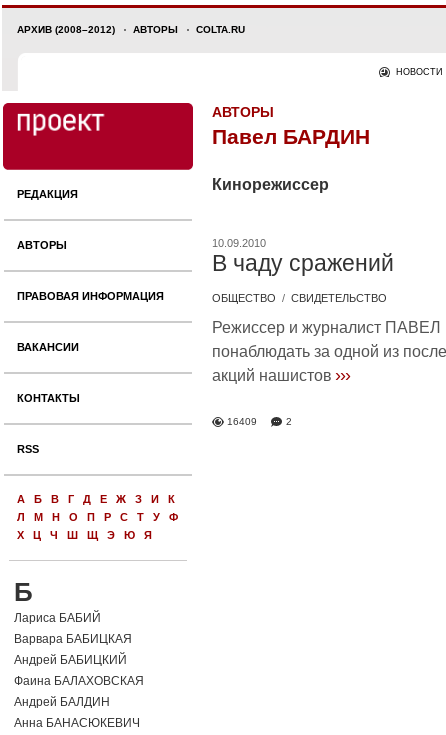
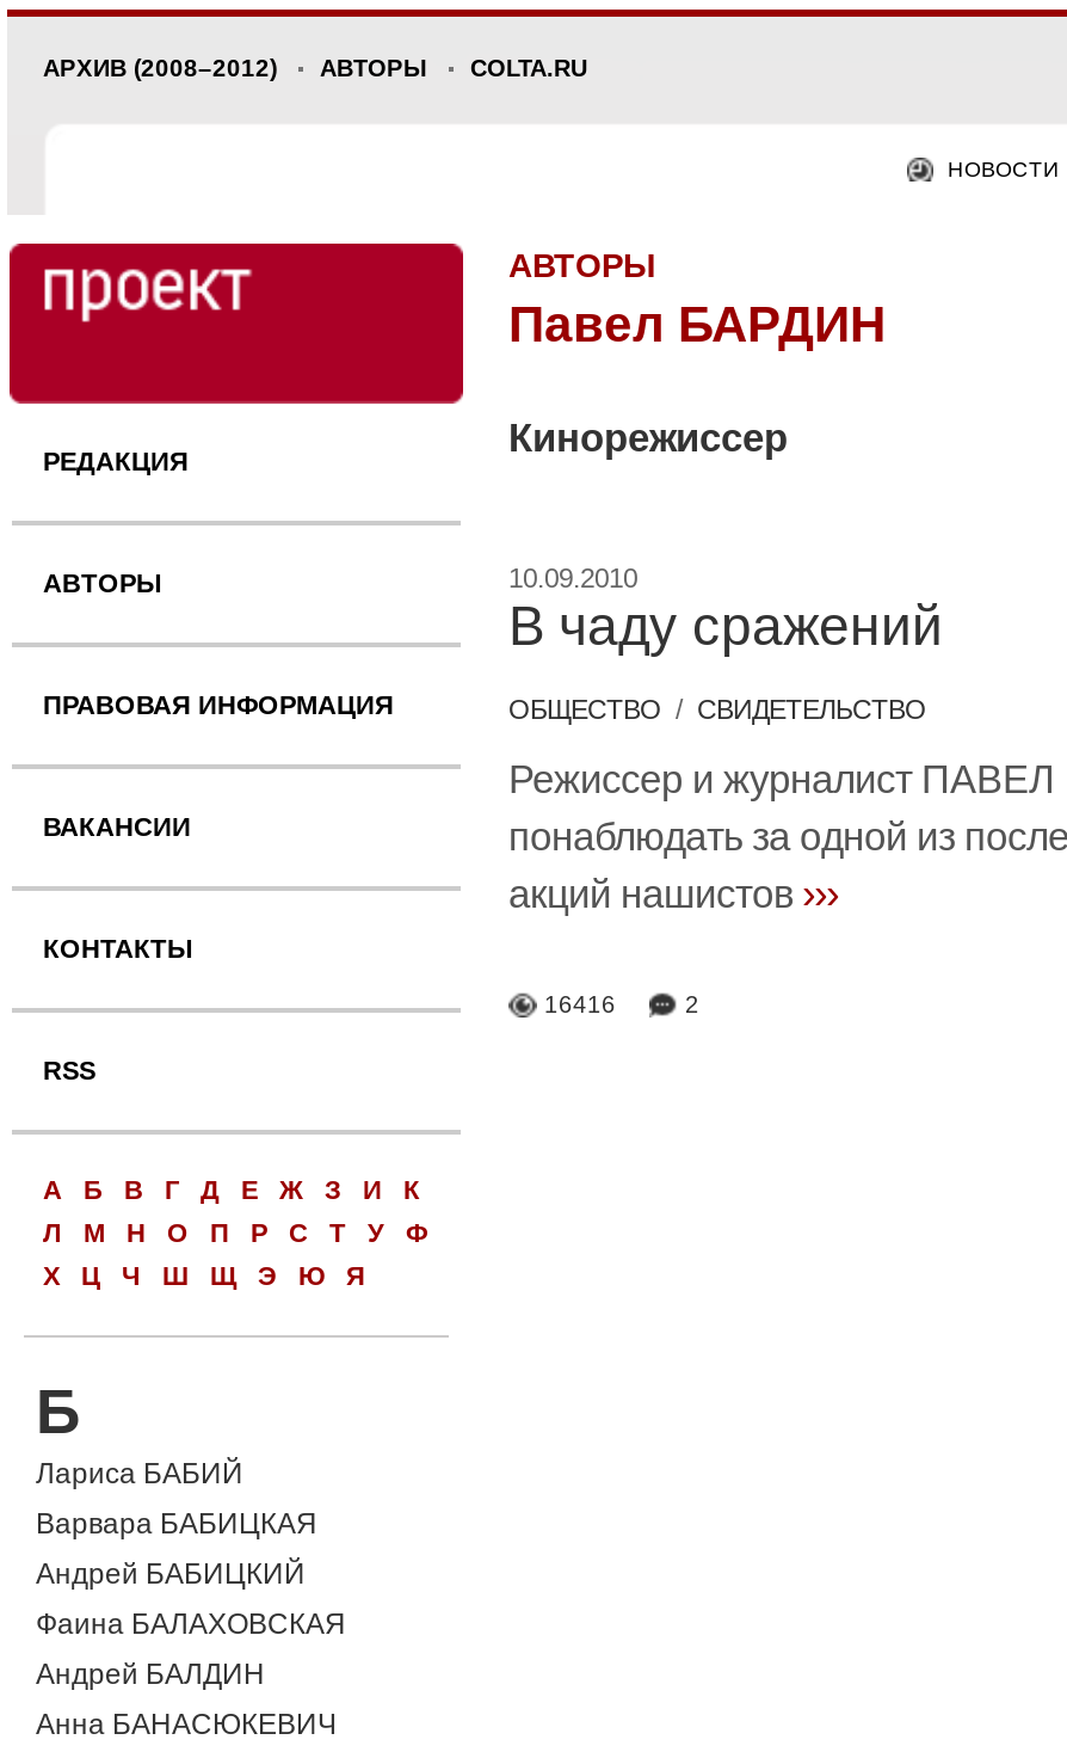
- 16409
+ 16416
